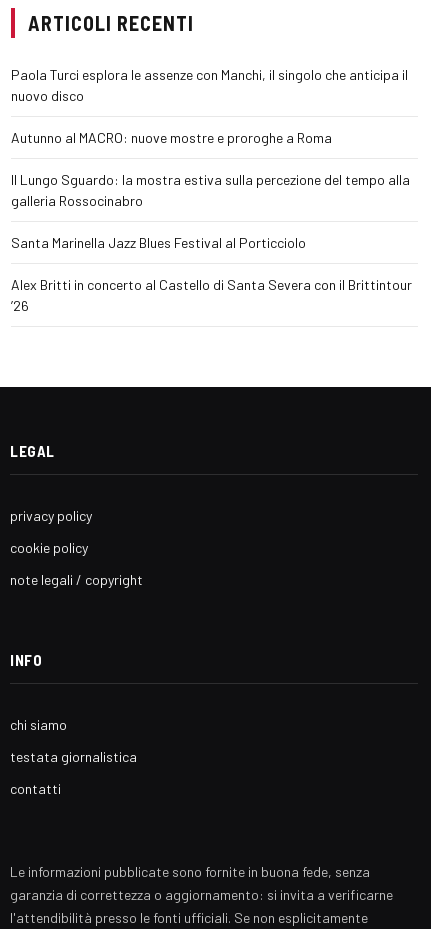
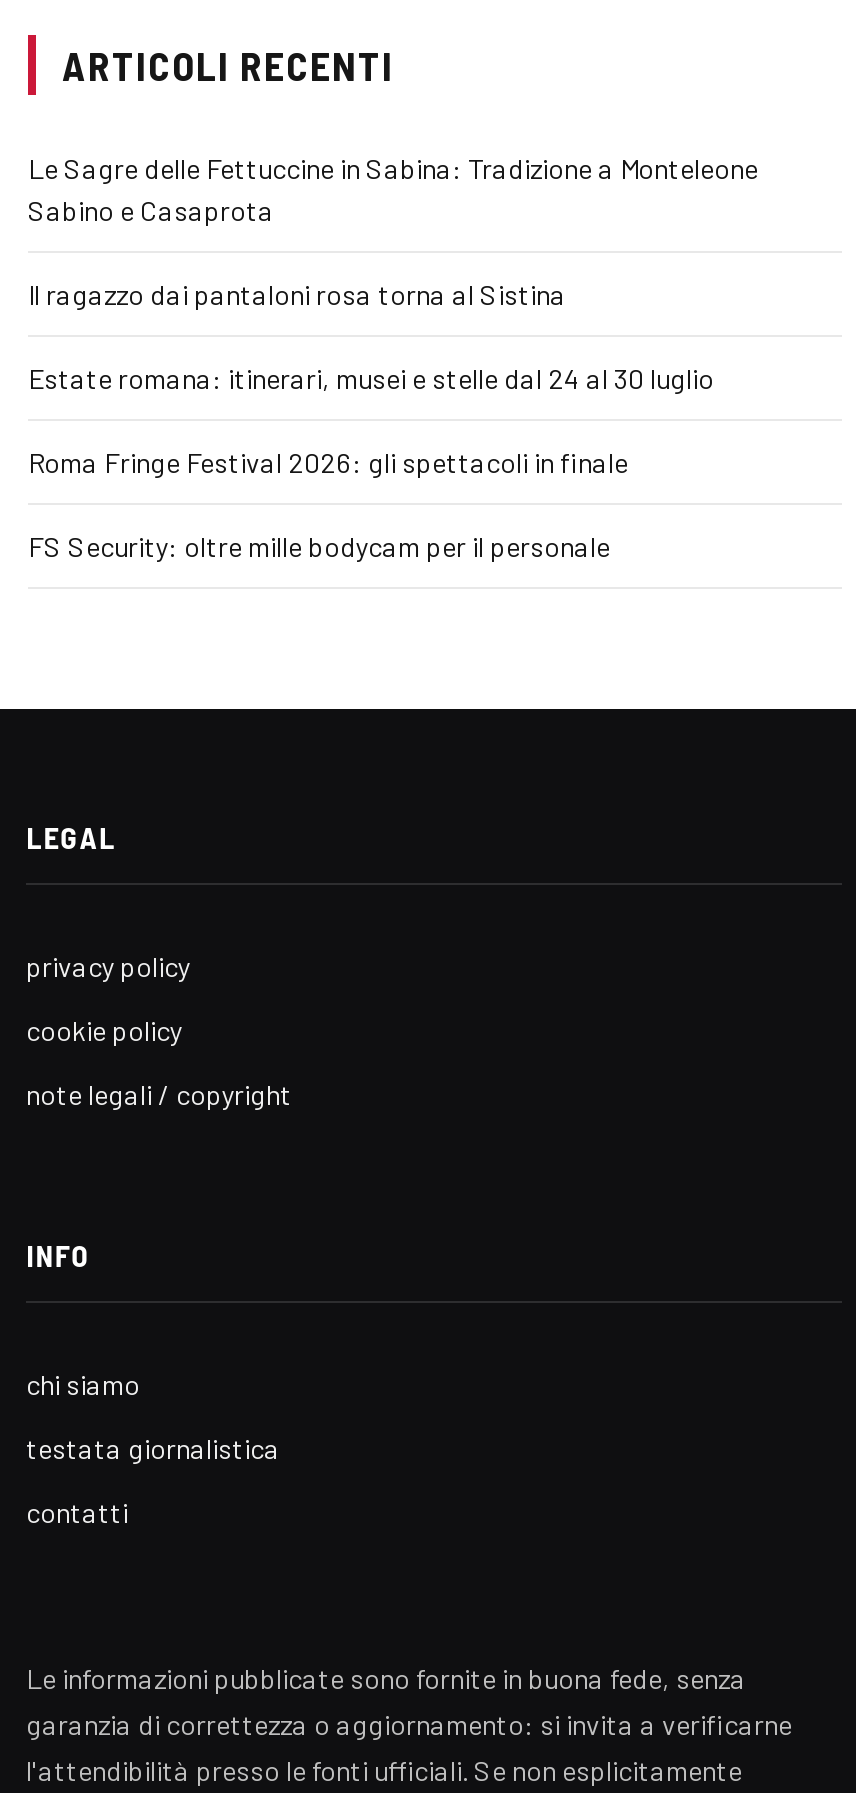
- Paola Turci esplora le assenze con Manchi, il singolo che anticipa il
- nuovo disco
+ Le Sagre delle Fettuccine in Sabina: Tradizione a Monteleone
+ Sabino e Casaprota

- Autunno al MACRO: nuove mostre e proroghe a Roma
+ Il ragazzo dai pantaloni rosa torna al Sistina

- Il Lungo Sguardo: la mostra estiva sulla percezione del tempo alla
- galleria Rossocinabro
+ Estate romana: itinerari, musei e stelle dal 24 al 30 luglio

- Santa Marinella Jazz Blues Festival al Porticciolo
+ Roma Fringe Festival 2026: gli spettacoli in finale

- Alex Britti in concerto al Castello di Santa Severa con il Brittintour
- ’26
+ FS Security: oltre mille bodycam per il personale
